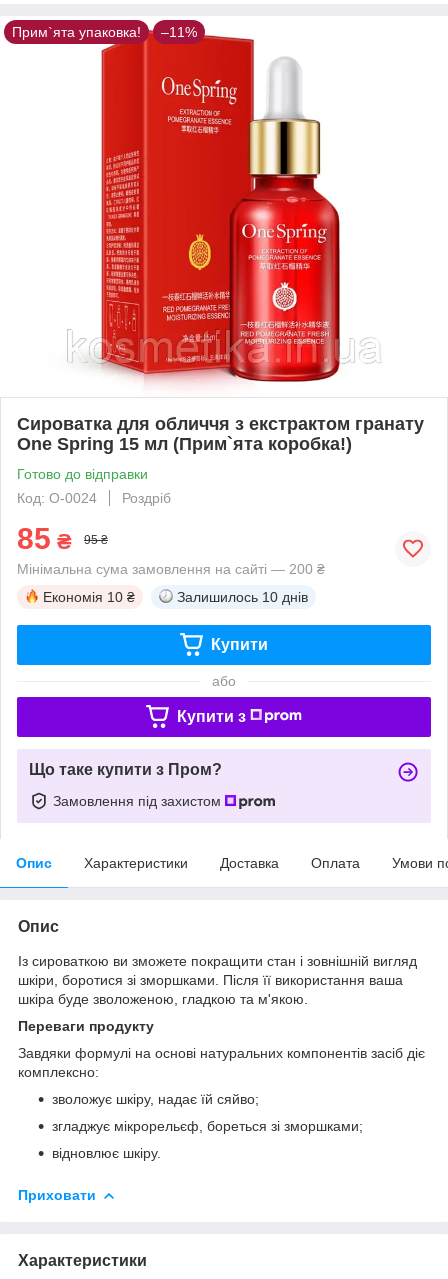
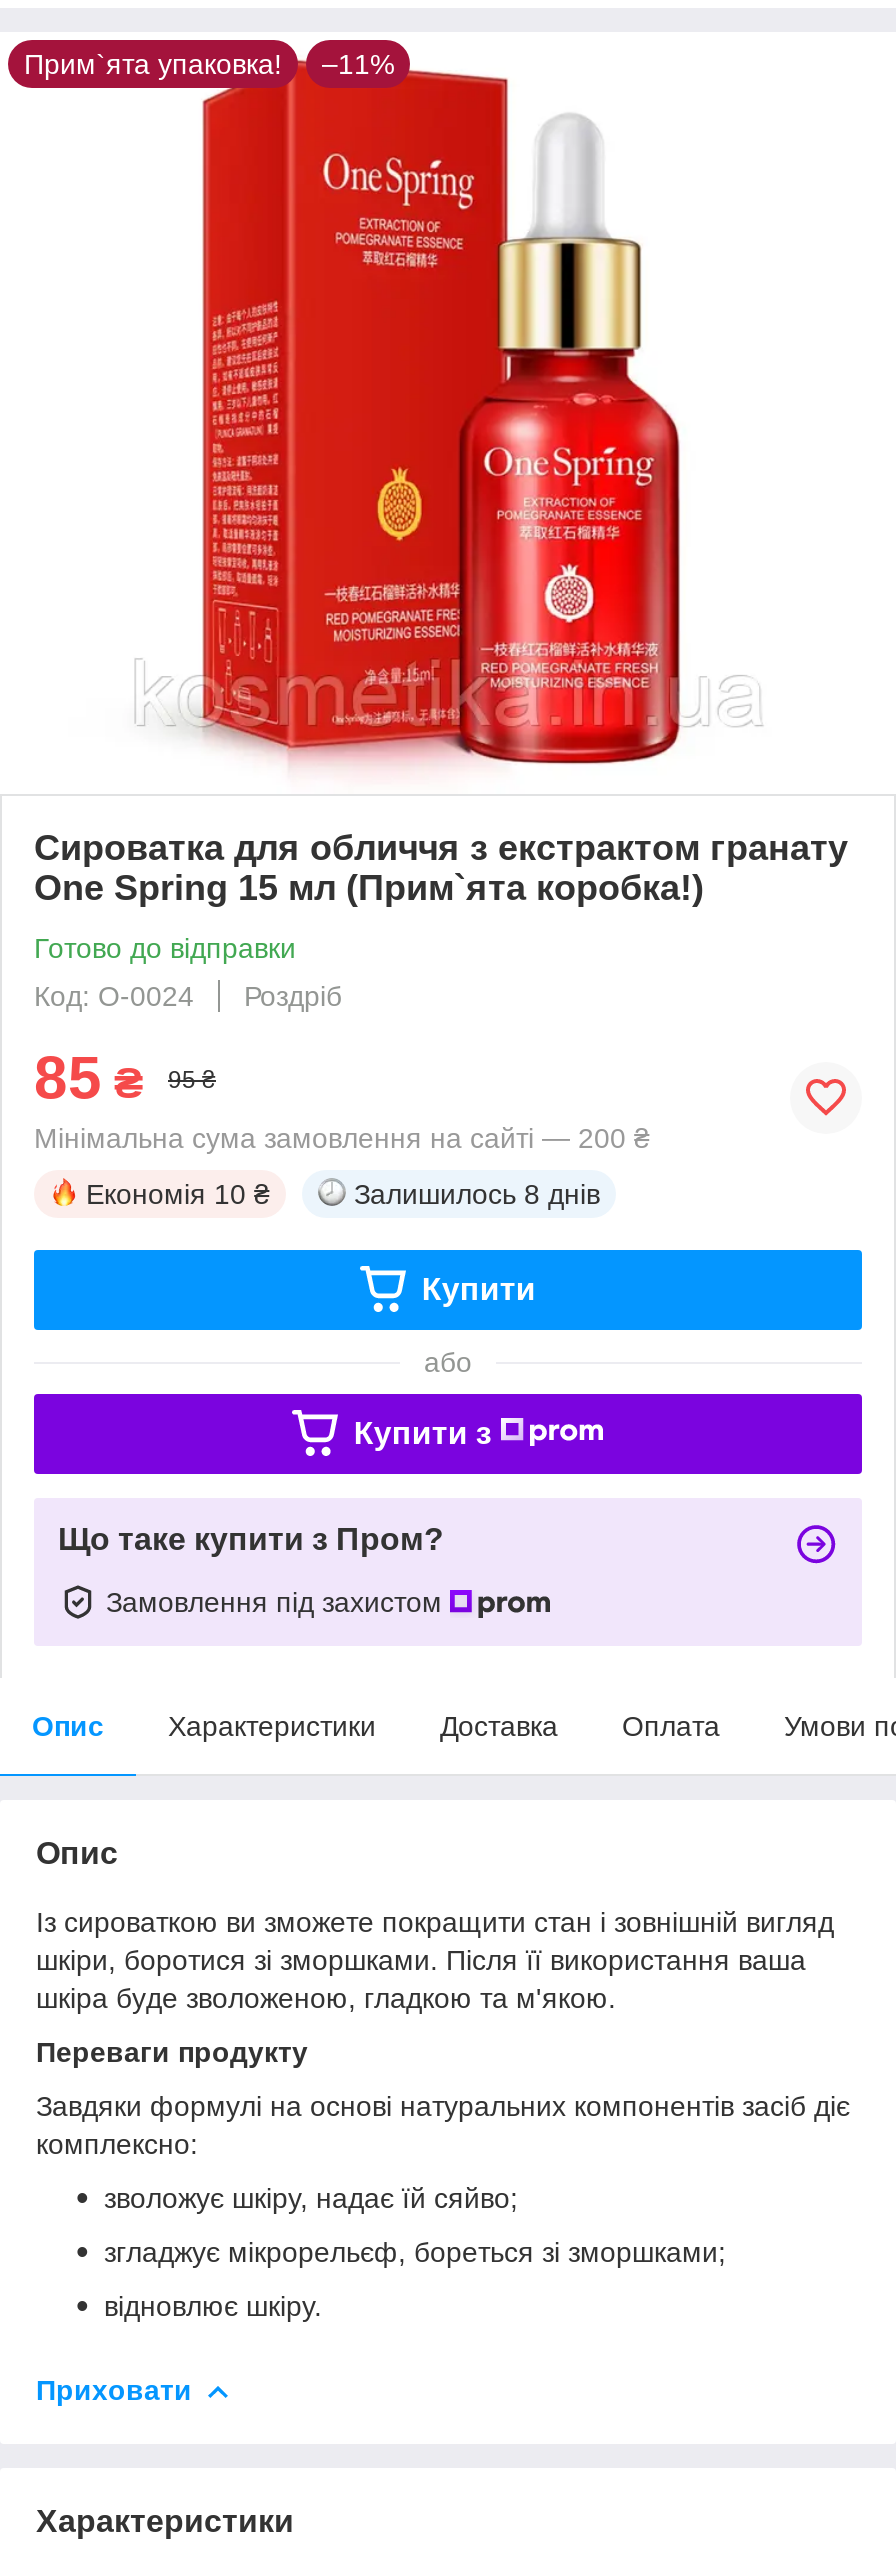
- Залишилось 10 днів
+ Залишилось 8 днів
